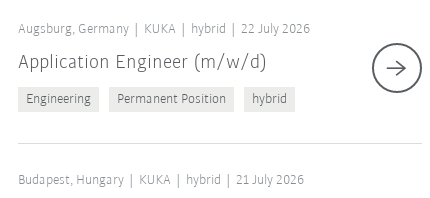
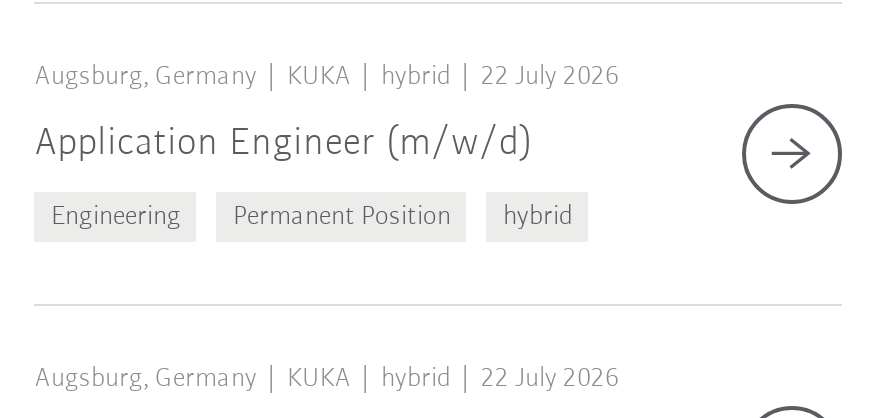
- Budapest, Hungary
+ Augsburg, Germany

- 21 July 2026
+ 22 July 2026
